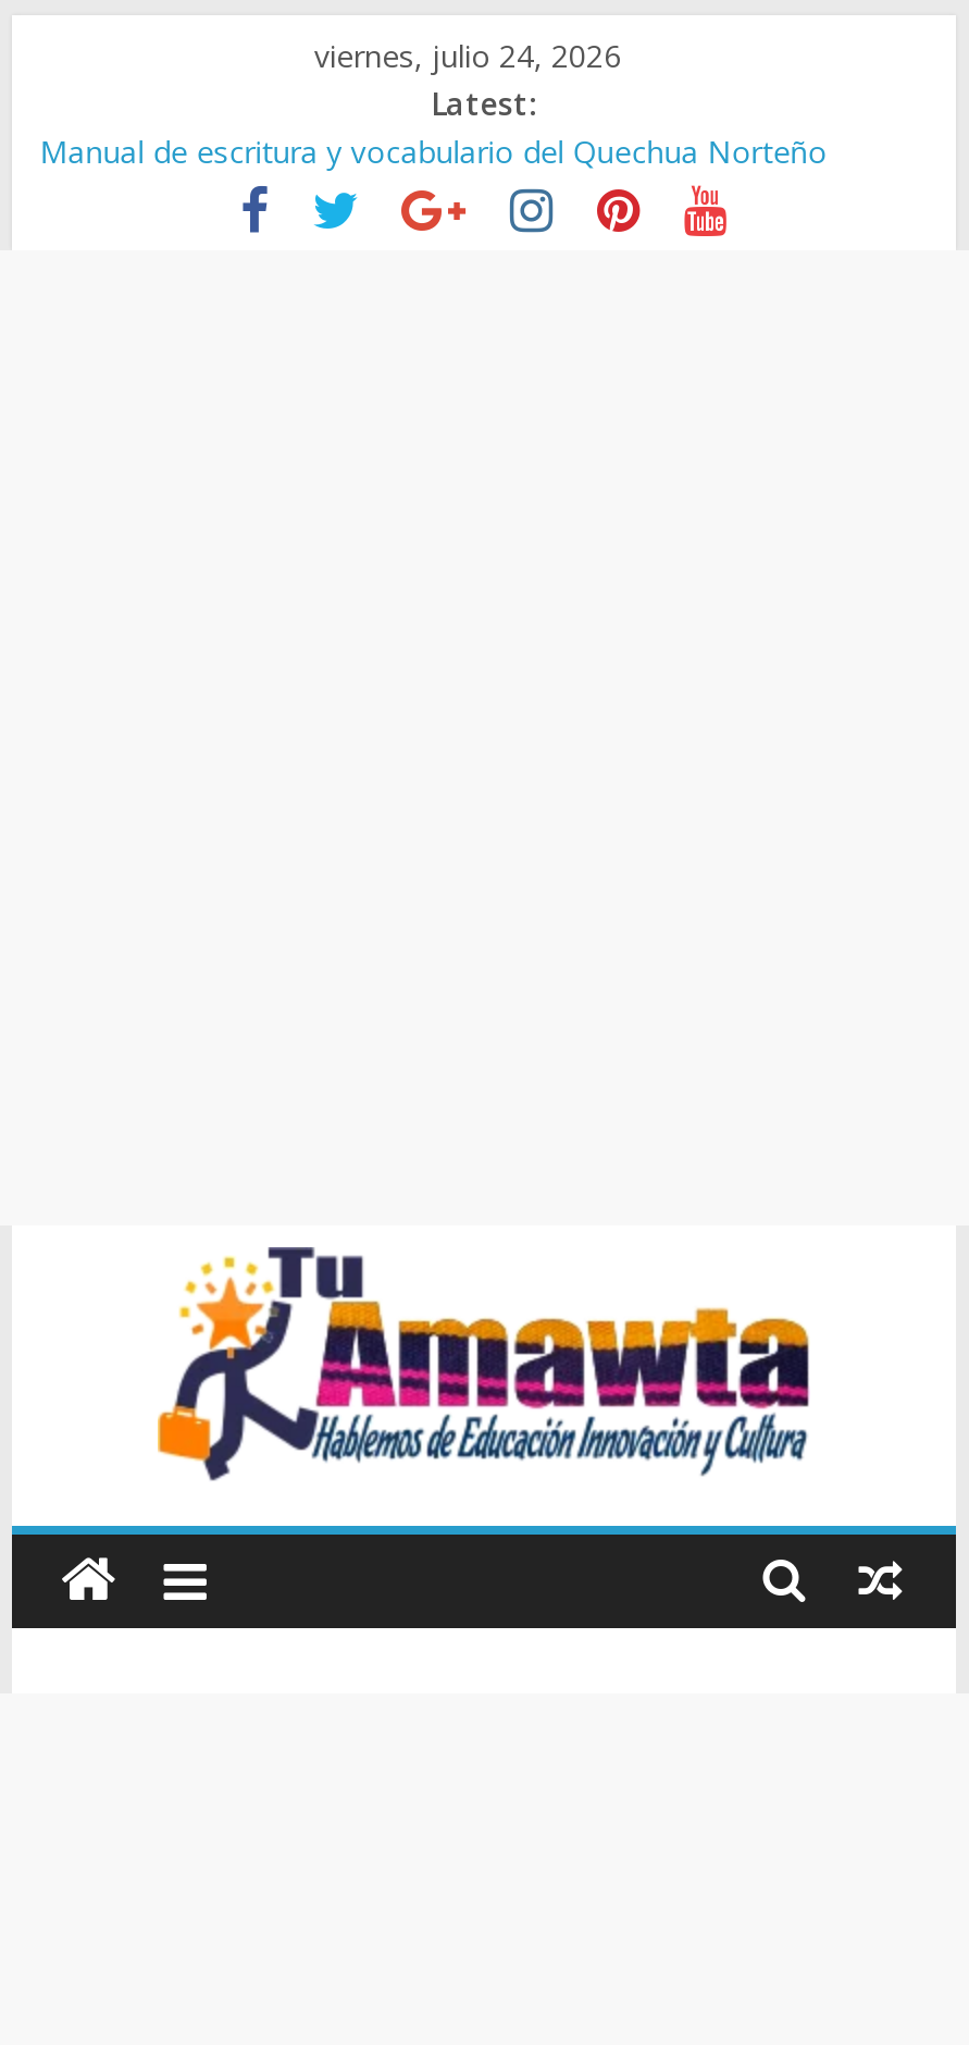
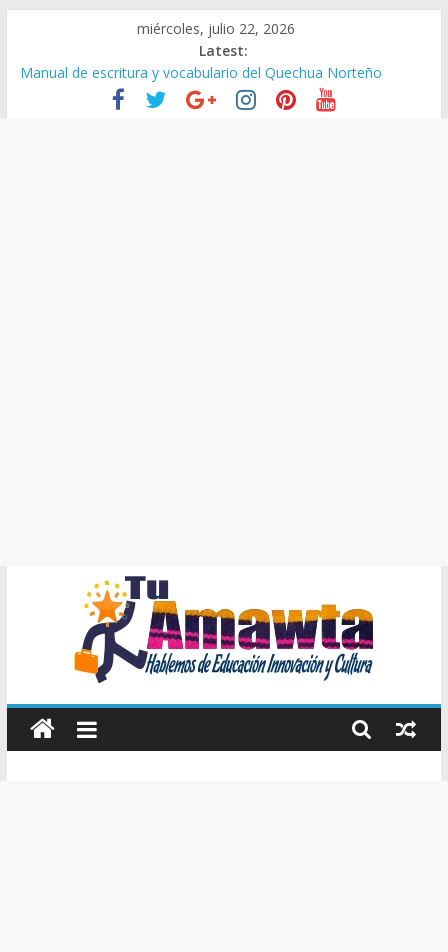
- viernes, julio 24, 2026
+ miércoles, julio 22, 2026
